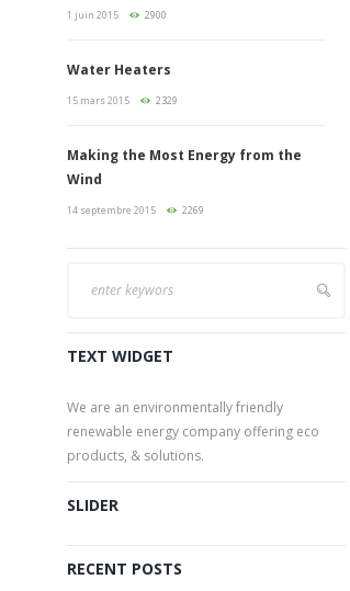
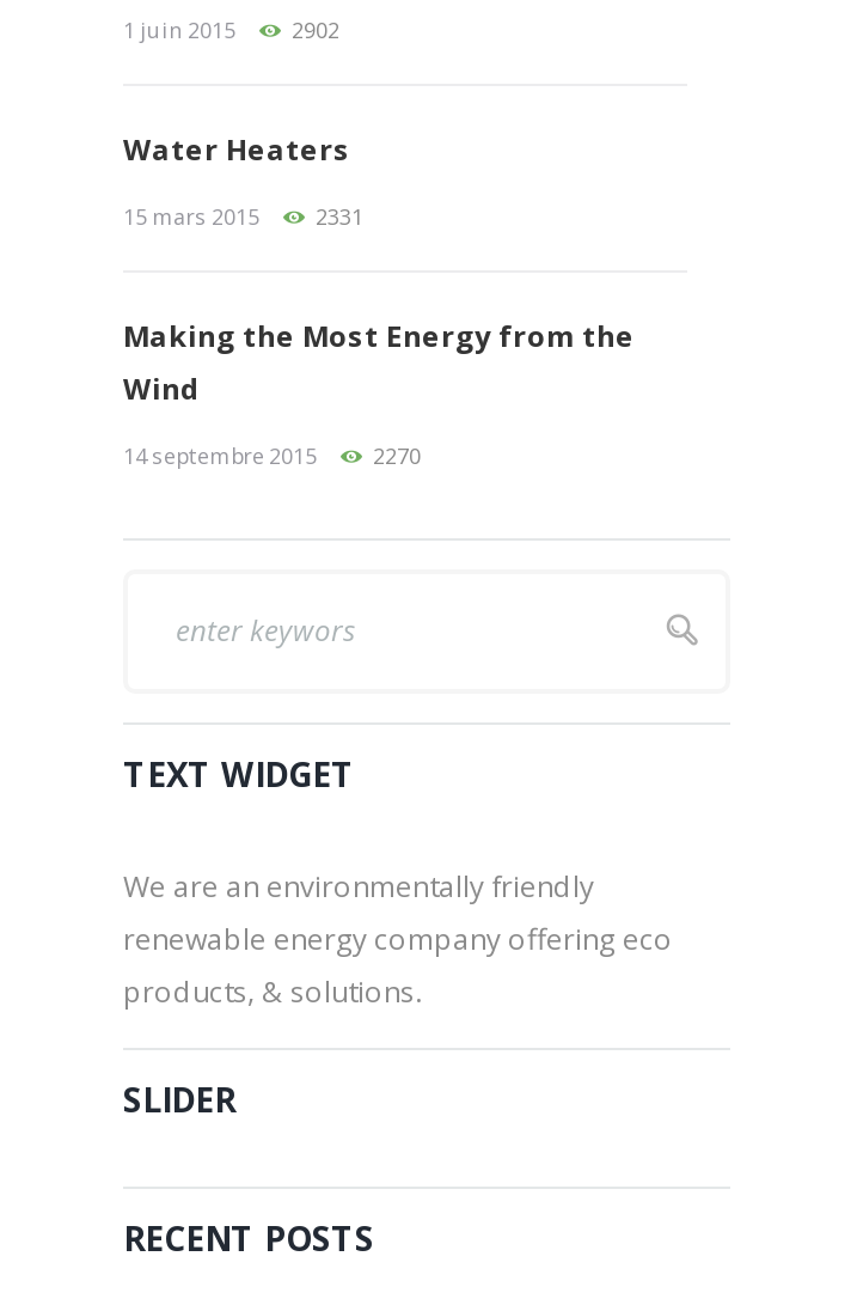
- 1 juin 2015 2900
+ 1 juin 2015 2902

- 15 mars 2015 2329
+ 15 mars 2015 2331

- 14 septembre 2015 2269
+ 14 septembre 2015 2270
